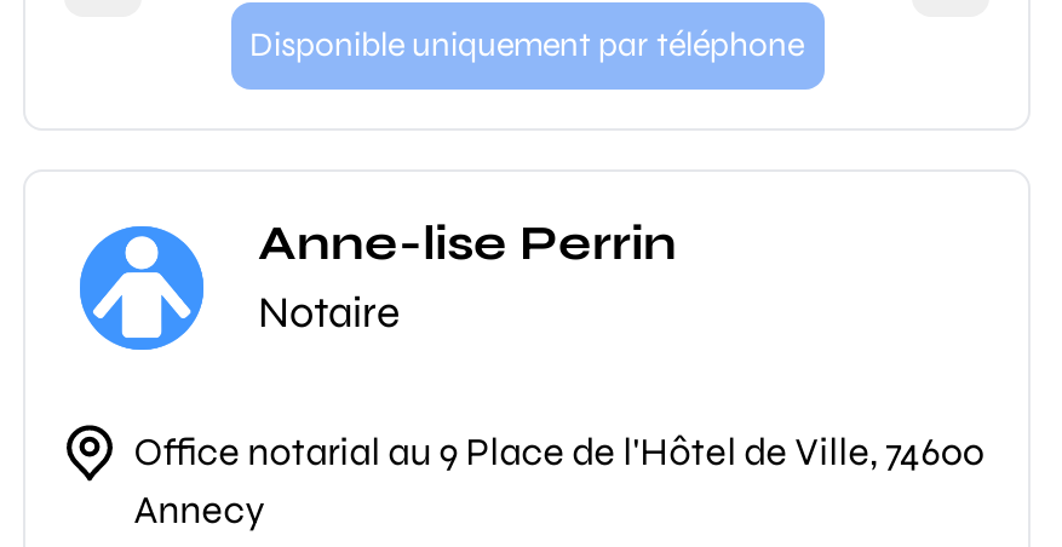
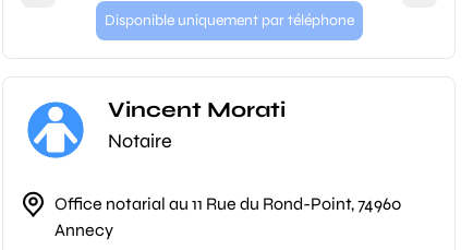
- Anne-lise Perrin
+ Vincent Morati

- Office notarial au 9 Place de l'Hôtel de Ville, 74600
+ Office notarial au 11 Rue du Rond-Point, 74960
